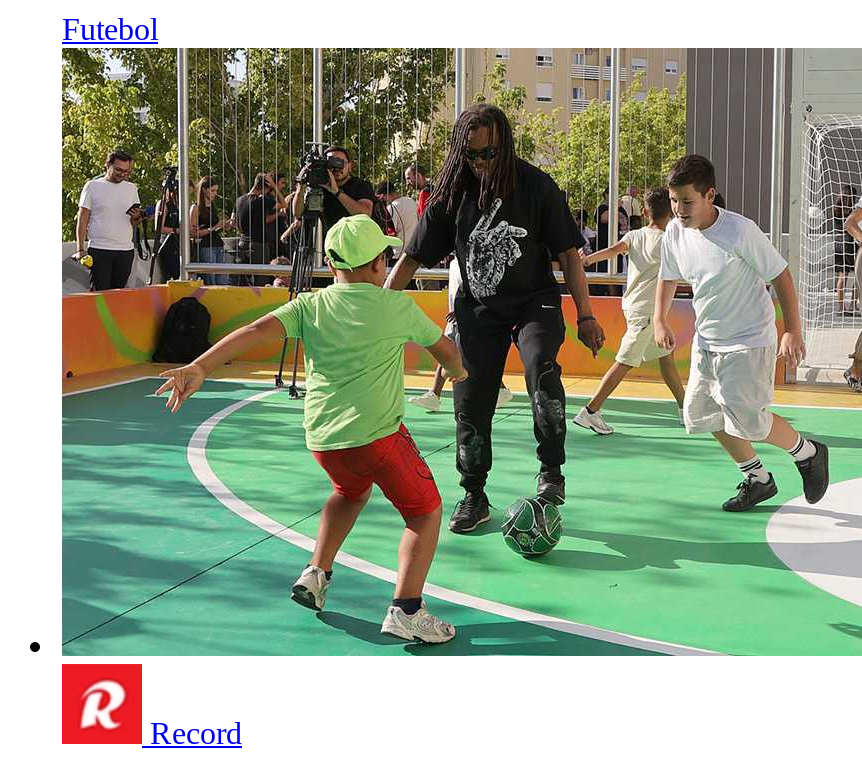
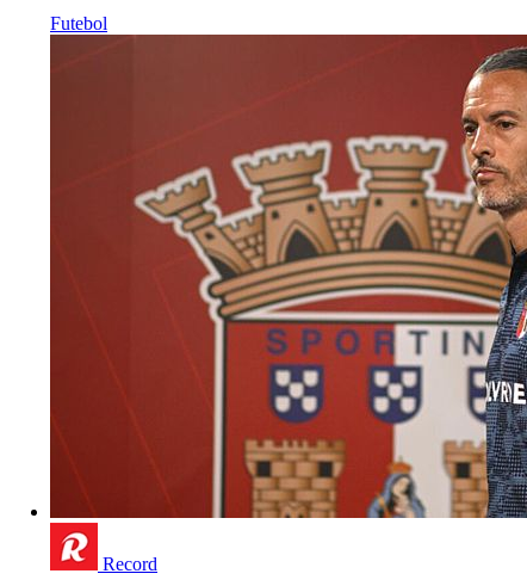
- [image]
+ [image]
